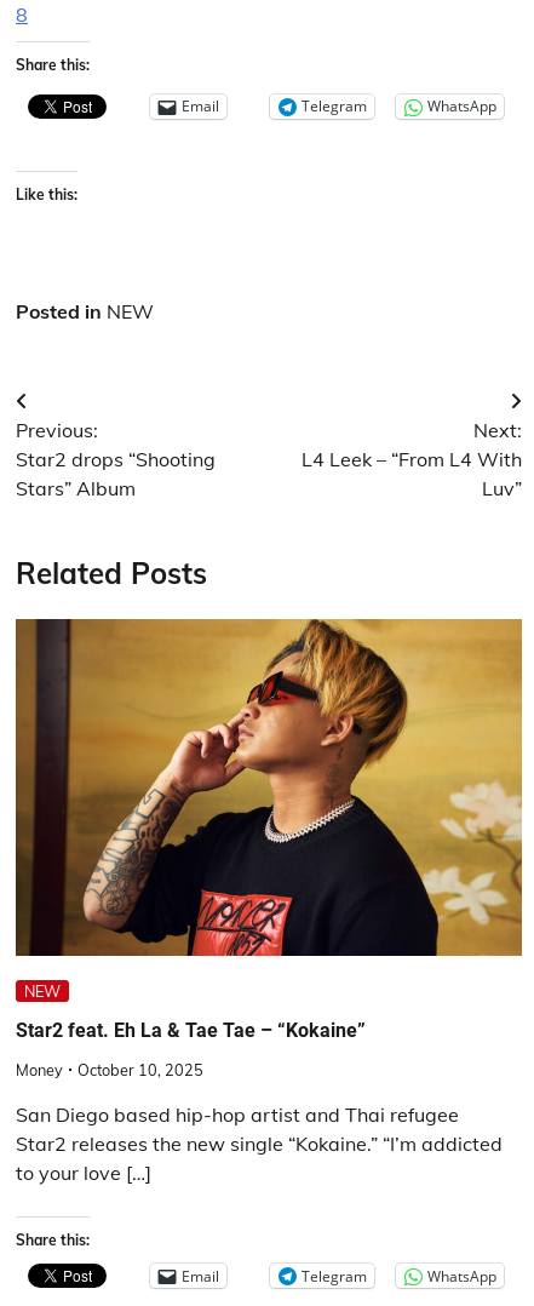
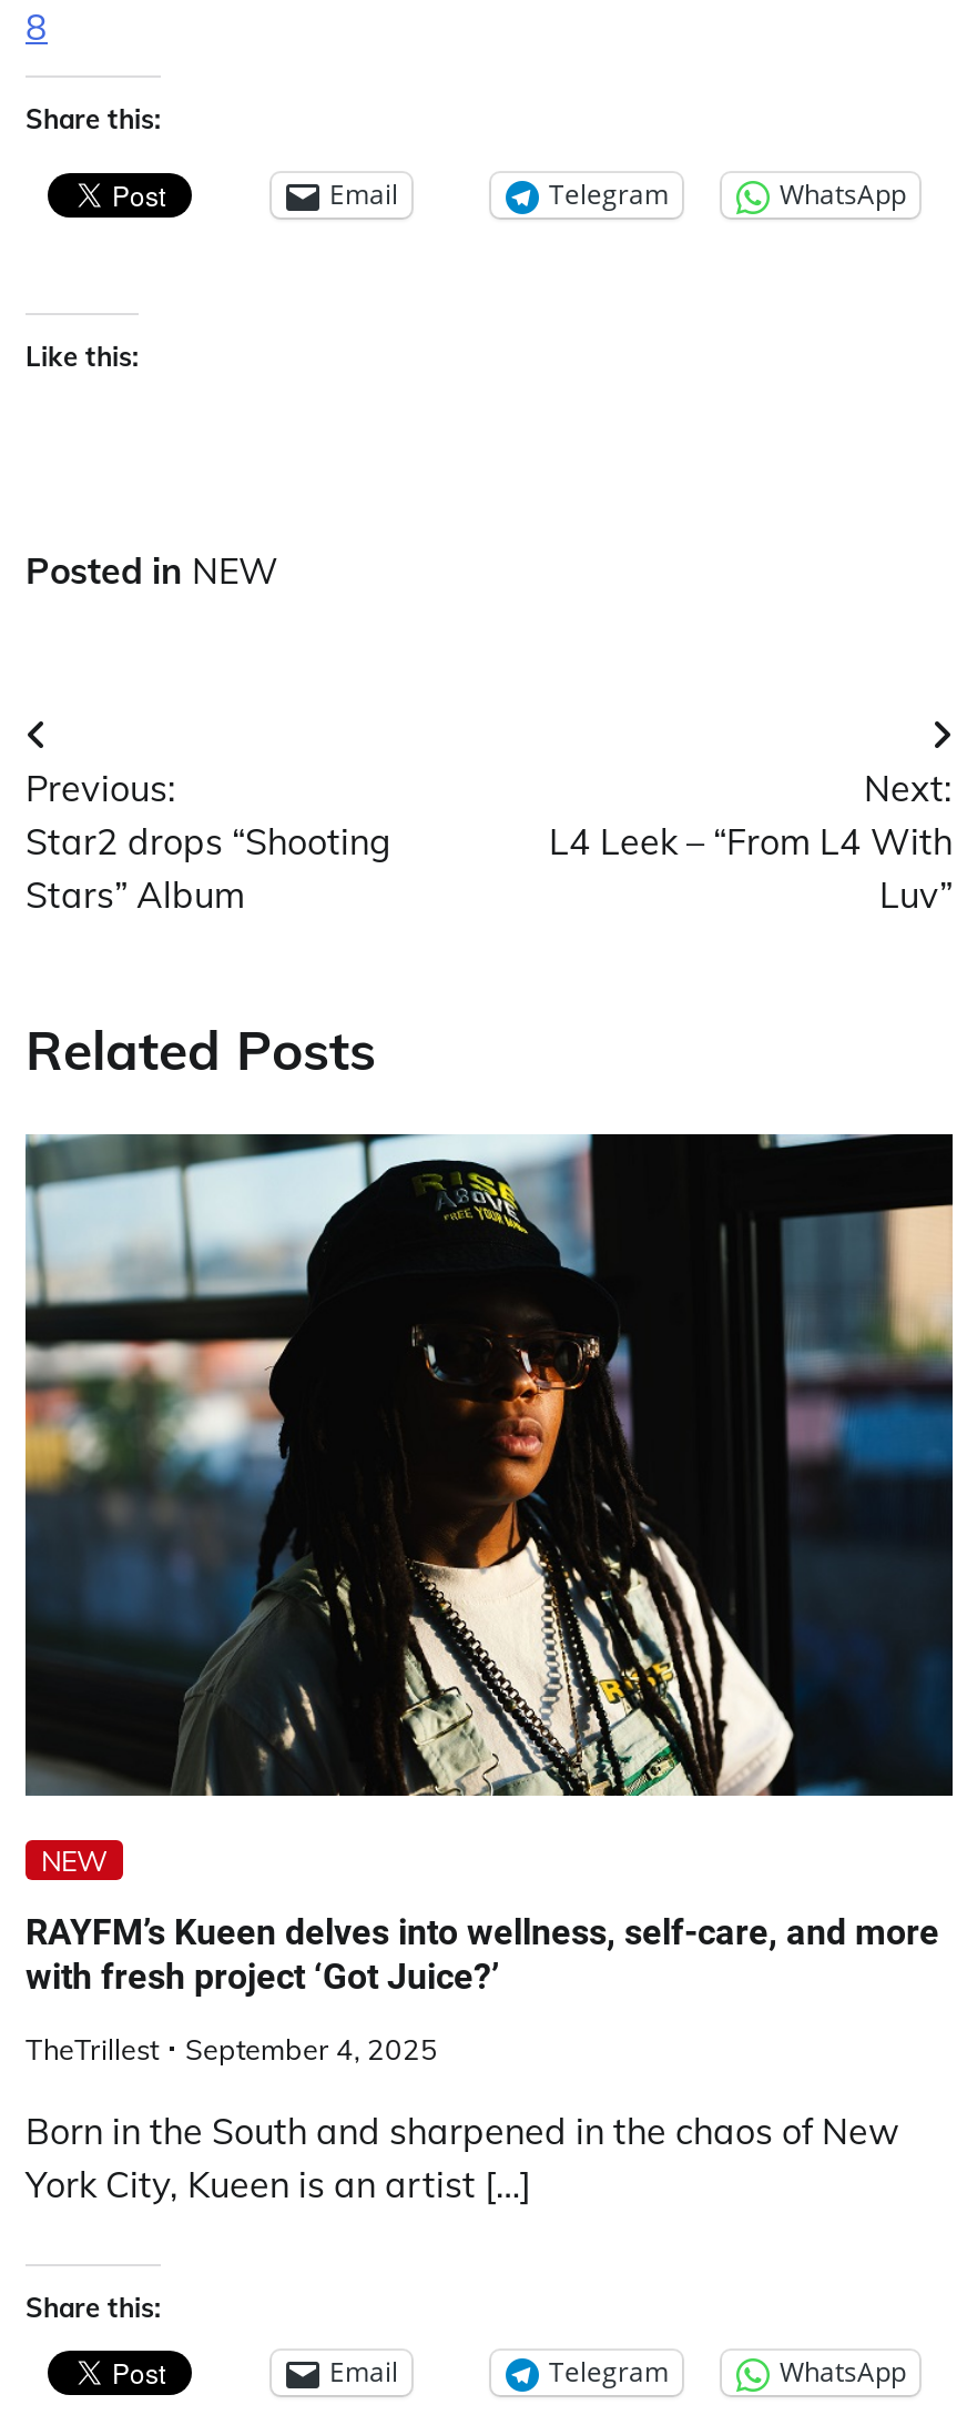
- [image]
+ [image]

- Star2 feat. Eh La & Tae Tae – “Kokaine”
+ RAYFM’s Kueen delves into wellness, self-care, and more
+ with fresh project ‘Got Juice?’

- Money
- October 10, 2025
+ TheTrillest
+ September 4, 2025

- San Diego based hip-hop artist and Thai refugee
- Star2 releases the new single “Kokaine.” “I’m addicted
- to your love […]
+ Born in the South and sharpened in the chaos of New
+ York City, Kueen is an artist […]
